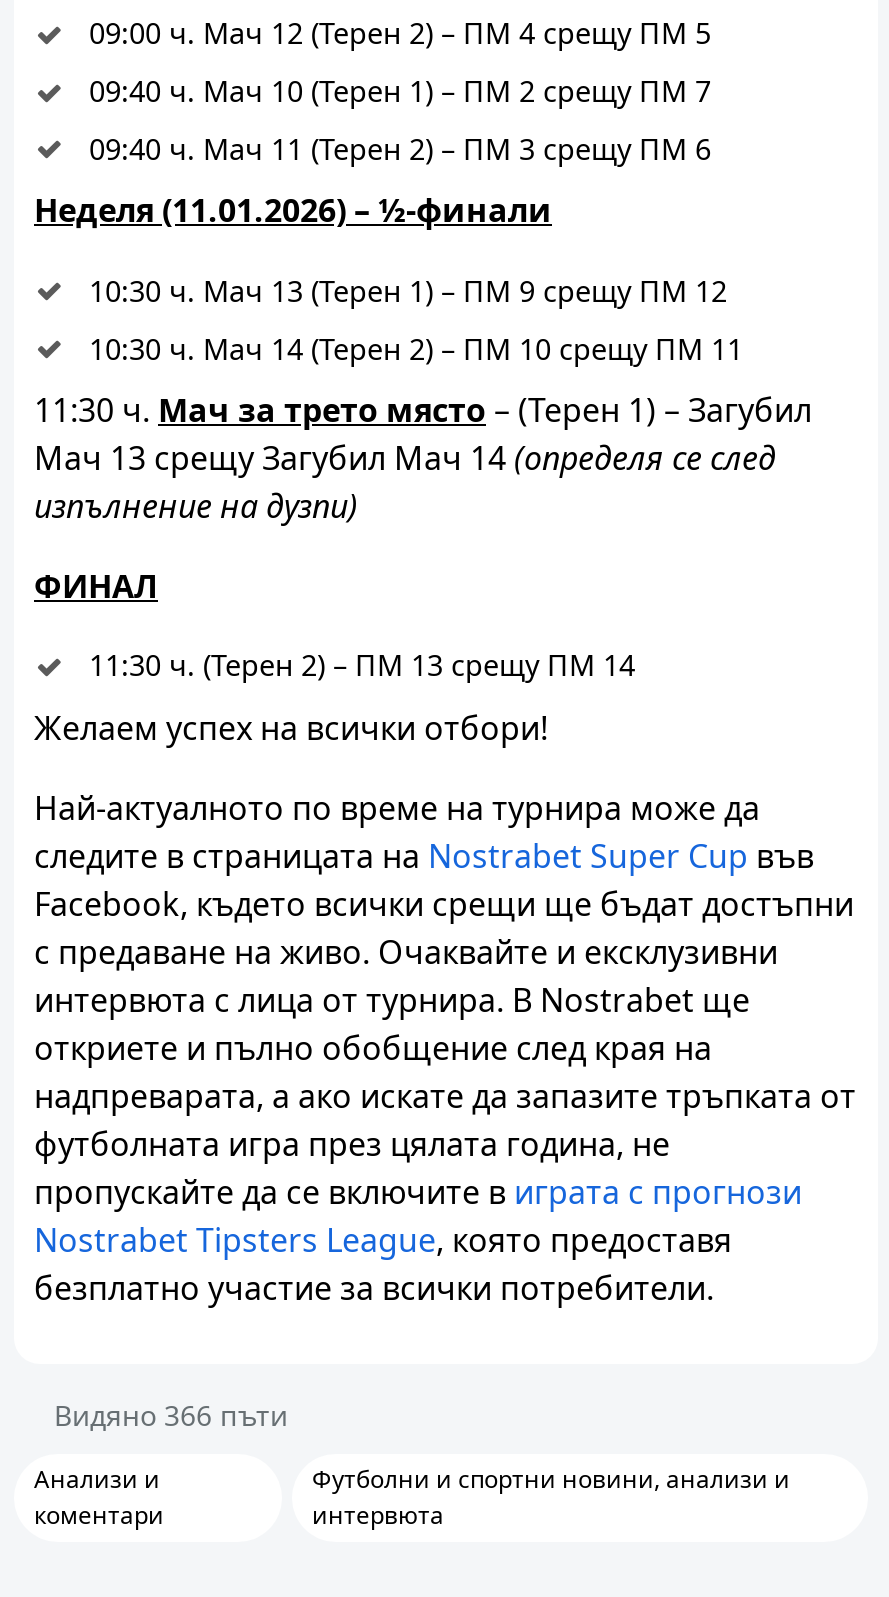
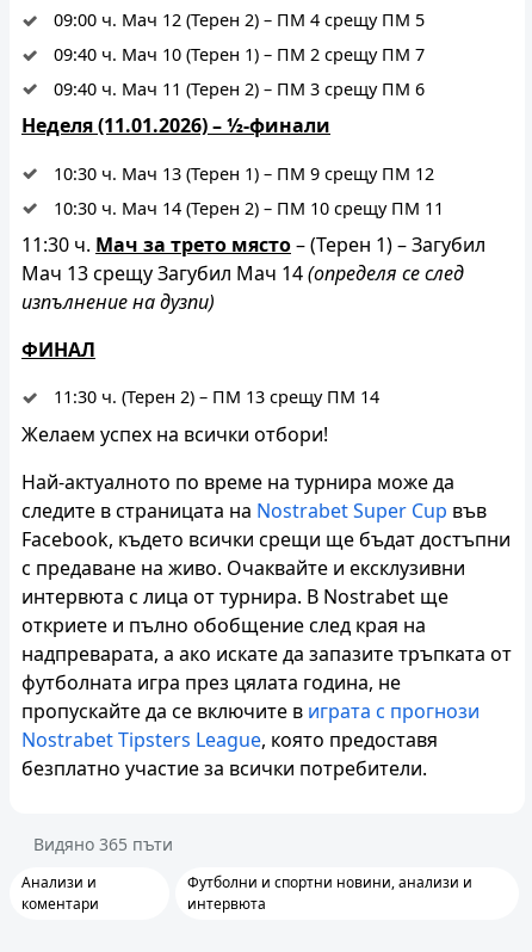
- Видяно 366 пъти
+ Видяно 365 пъти
